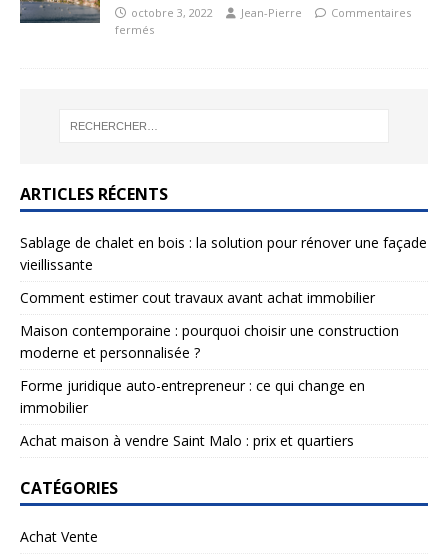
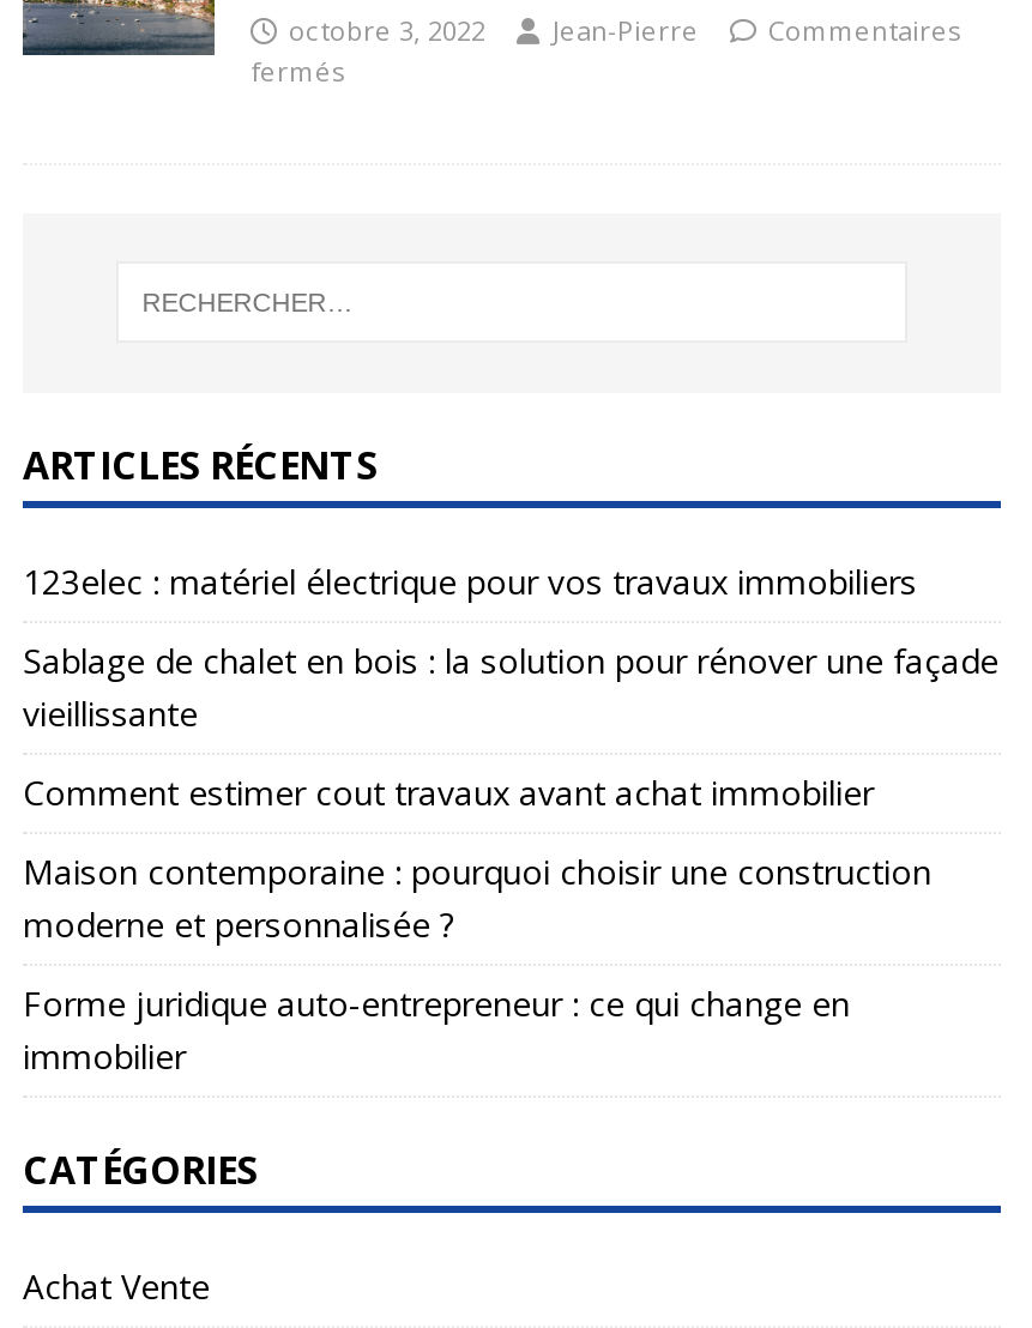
+ 123elec : matériel électrique pour vos travaux immobiliers

moved down: Sablage de chalet en bois : la solution pour rénover une façade | vieillissante | Comment estimer cout travaux avant achat immobilier | Maison contemporaine : pourquoi choisir une construction | moderne et personnalisée ? | Forme juridique auto-entrepreneur : ce qui change en | immobilier

- Achat maison à vendre Saint Malo : prix et quartiers
